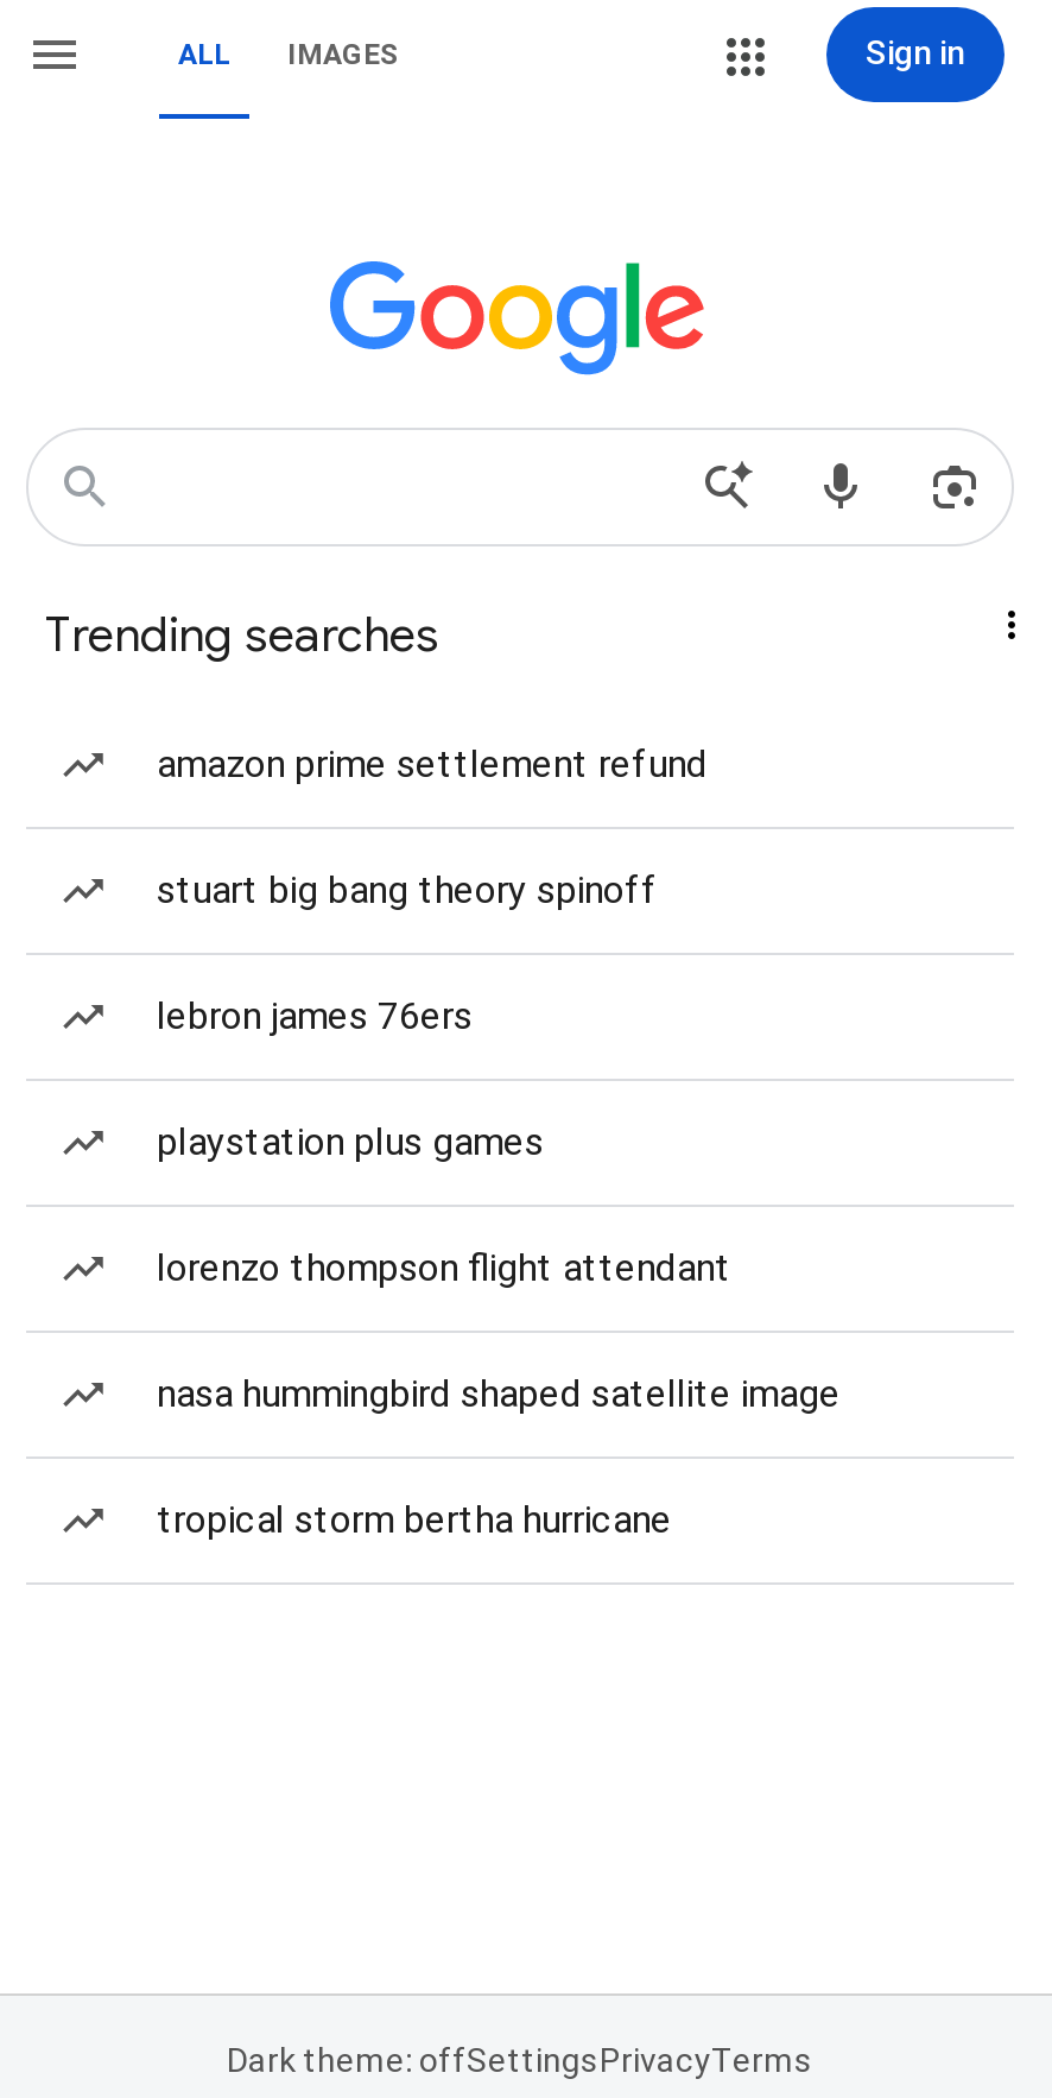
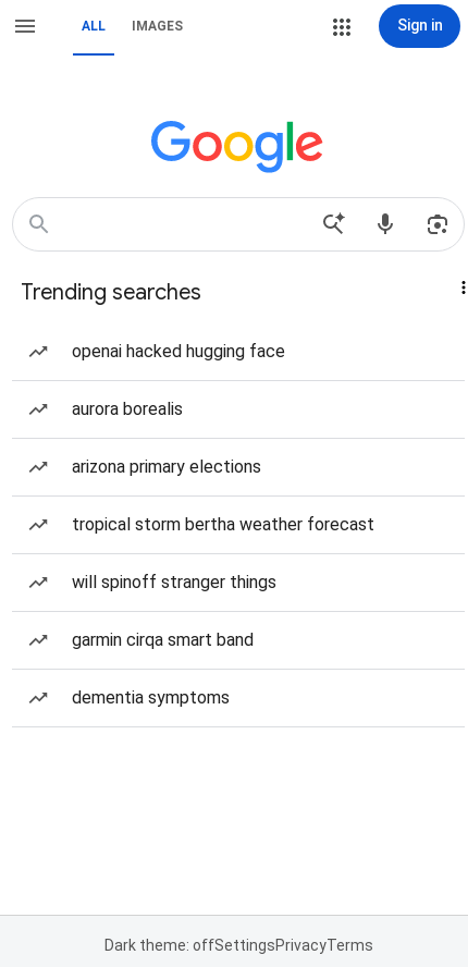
- amazon prime settlement refund
+ openai hacked hugging face

- stuart big bang theory spinoff
+ aurora borealis

- lebron james 76ers
+ arizona primary elections

- playstation plus games
+ tropical storm bertha weather forecast

- lorenzo thompson flight attendant
+ will spinoff stranger things

- nasa hummingbird shaped satellite image
+ garmin cirqa smart band

- tropical storm bertha hurricane
+ dementia symptoms
